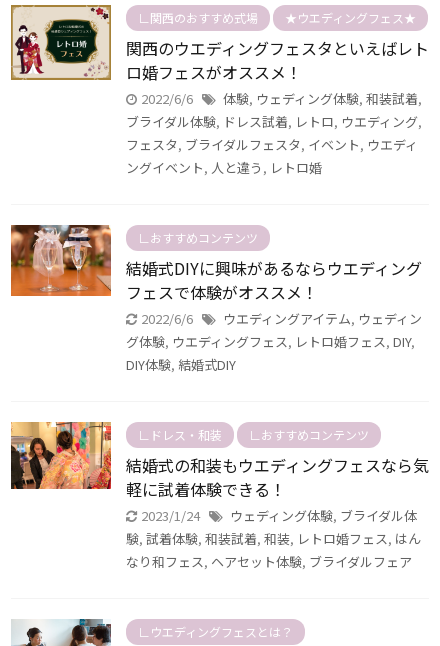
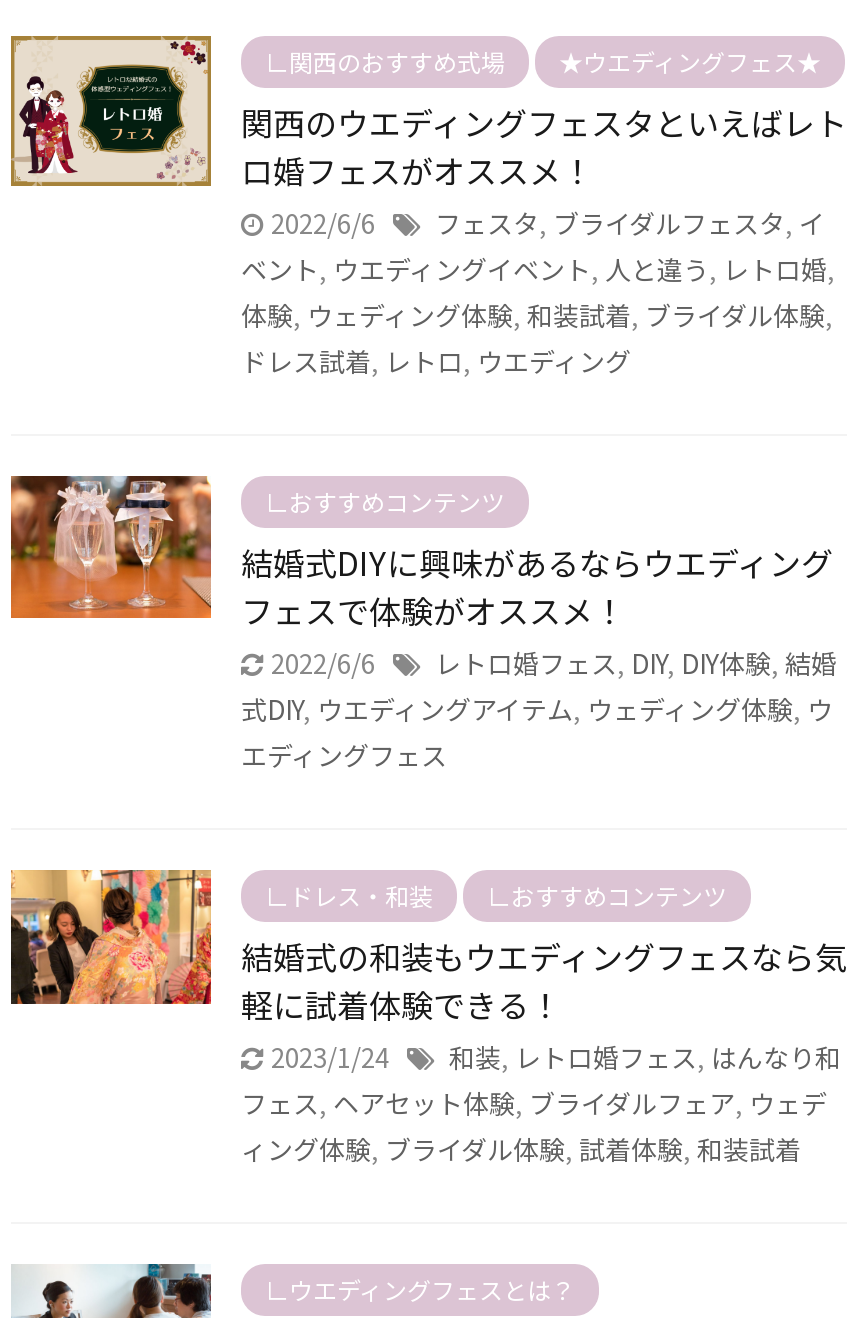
- 体験,ウェディング体験,和装試着,
- ブライダル体験,ドレス試着,レトロ,ウエディング,
- フェスタ,ブライダルフェスタ,イベント,ウエディ
- ングイベント,人と違う,レトロ婚
+ フェスタ,ブライダルフェスタ,イ
+ ベント,ウエディングイベント,人と違う,レトロ婚,
+ 体験,ウェディング体験,和装試着,ブライダル体験,
+ ドレス試着,レトロ,ウエディング

- ウエディングアイテム,ウェディン
- グ体験,ウエディングフェス,レトロ婚フェス, DIY,
- DIY体験,結婚式DIY
+ レトロ婚フェス, DIY, DIY体験,結婚
+ 式DIY,ウエディングアイテム,ウェディング体験,ウ
+ エディングフェス

- ウェディング体験,ブライダル体
- 験,試着体験,和装試着,和装,レトロ婚フェス,はん
- なり和フェス,ヘアセット体験,ブライダルフェア
+ 和装,レトロ婚フェス,はんなり和
+ フェス,ヘアセット体験,ブライダルフェア,ウェデ
+ ィング体験,ブライダル体験,試着体験,和装試着
